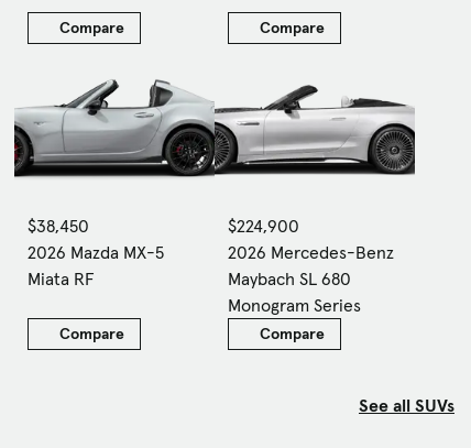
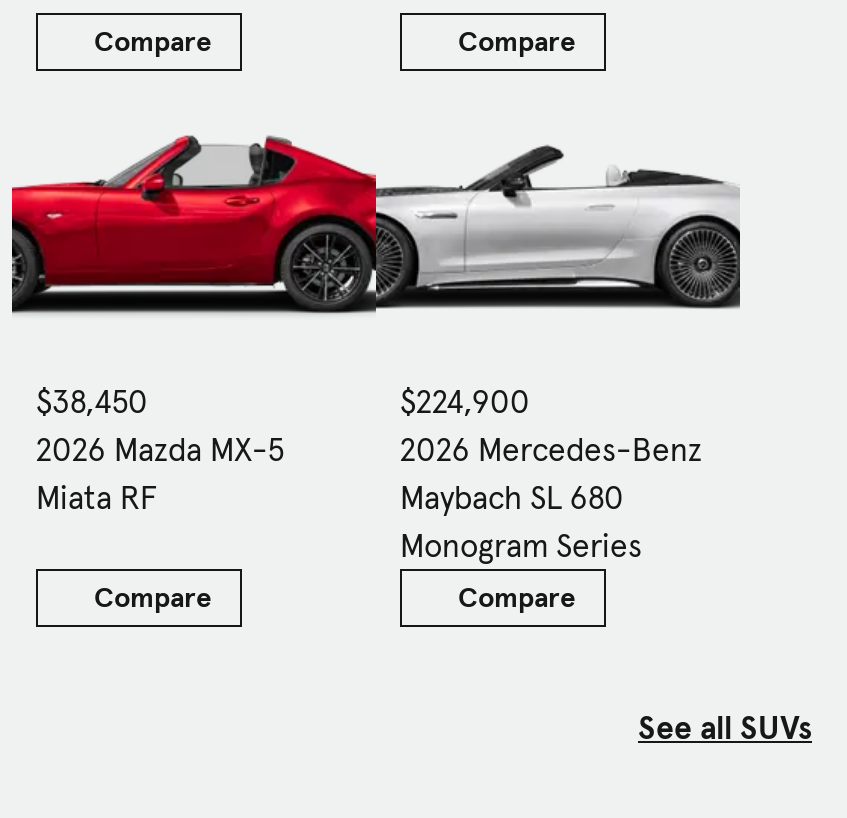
- [image]
+ [image]
